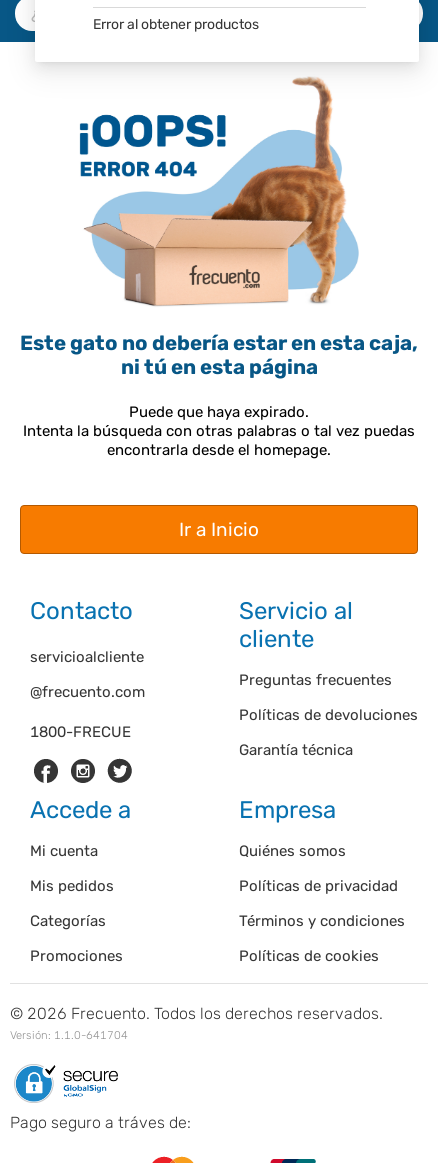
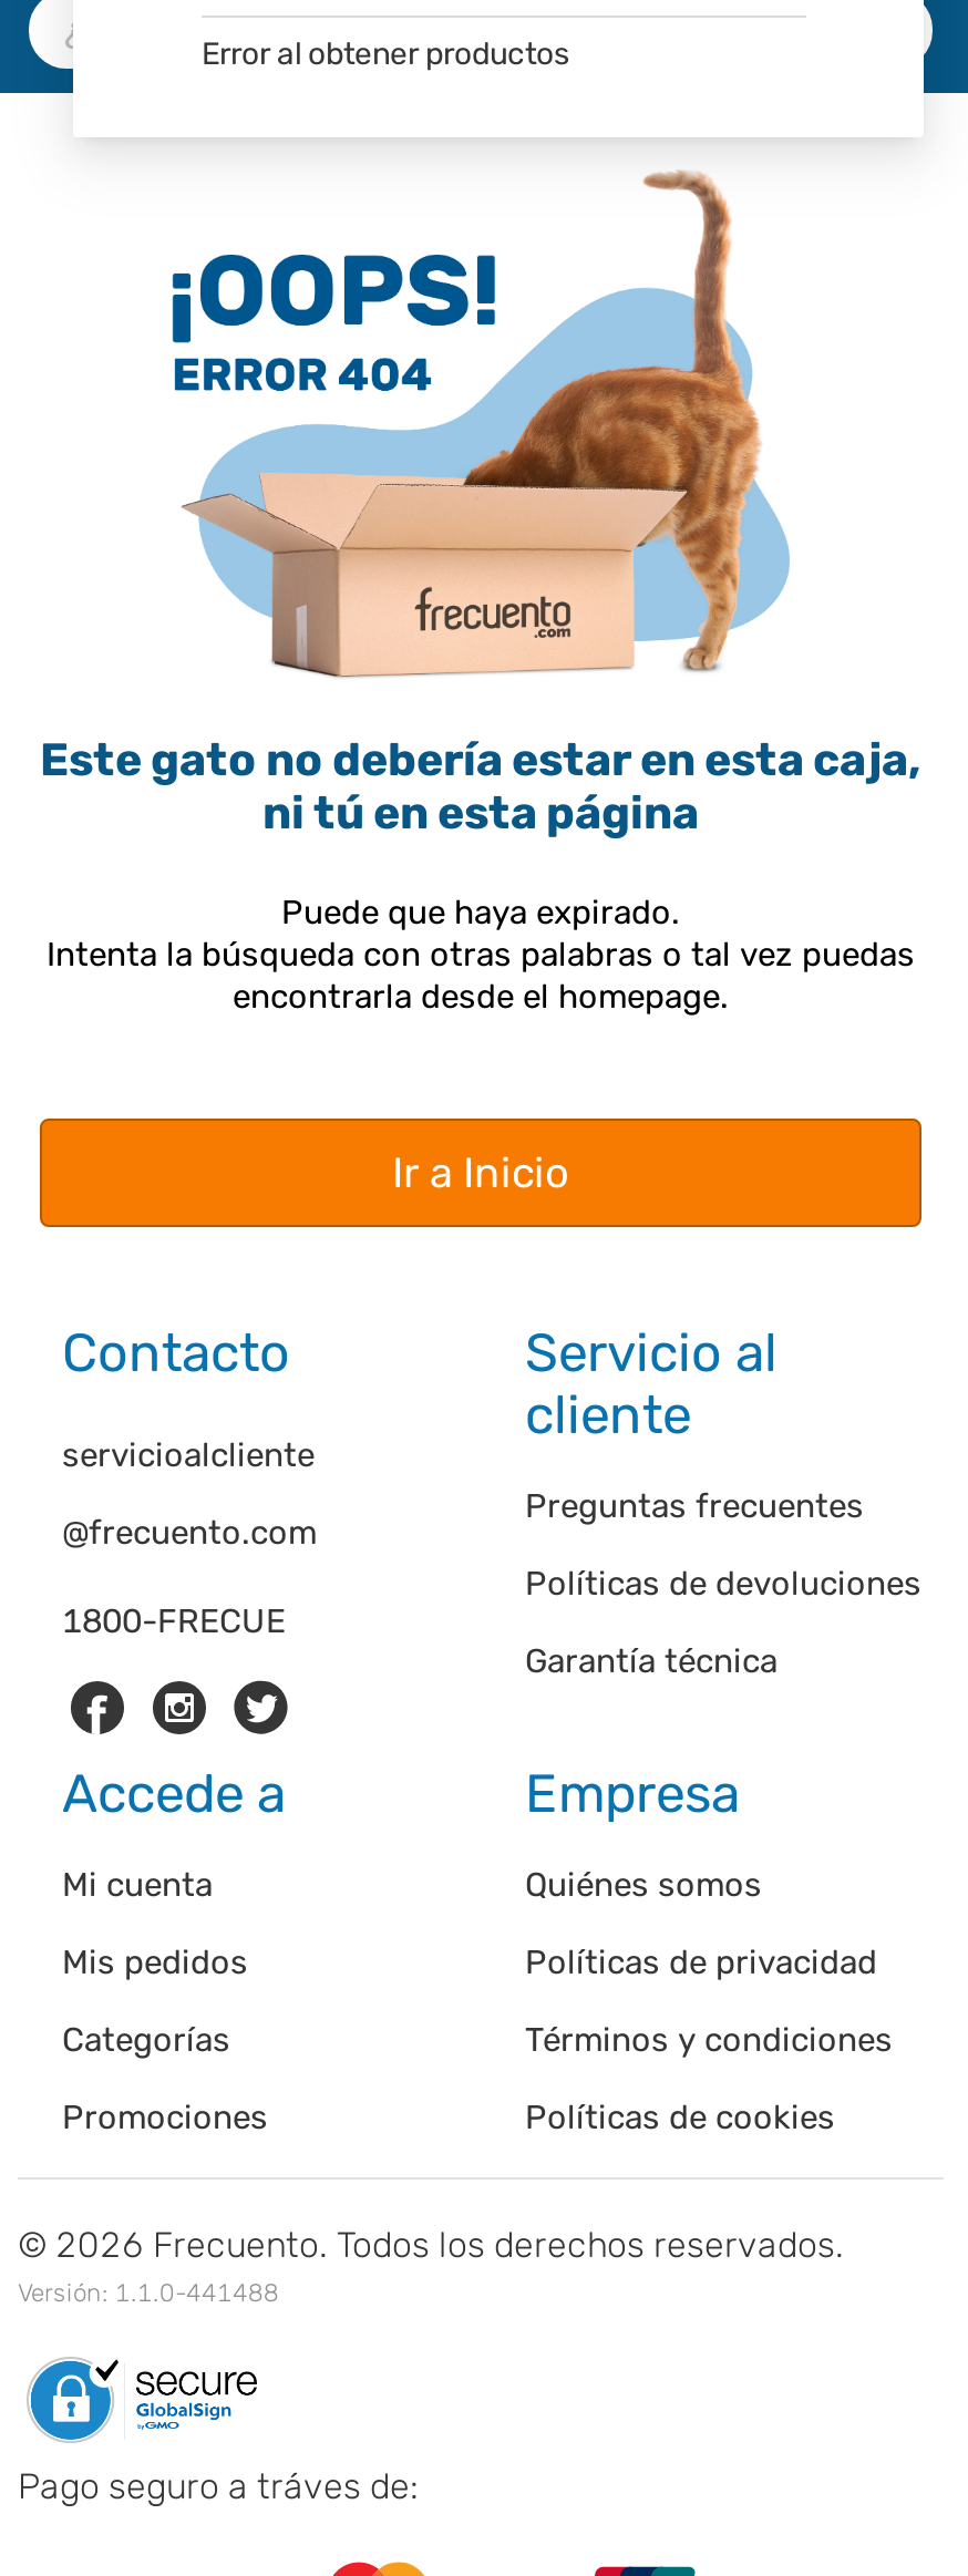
- Versión: 1.1.0-641704
+ Versión: 1.1.0-441488
